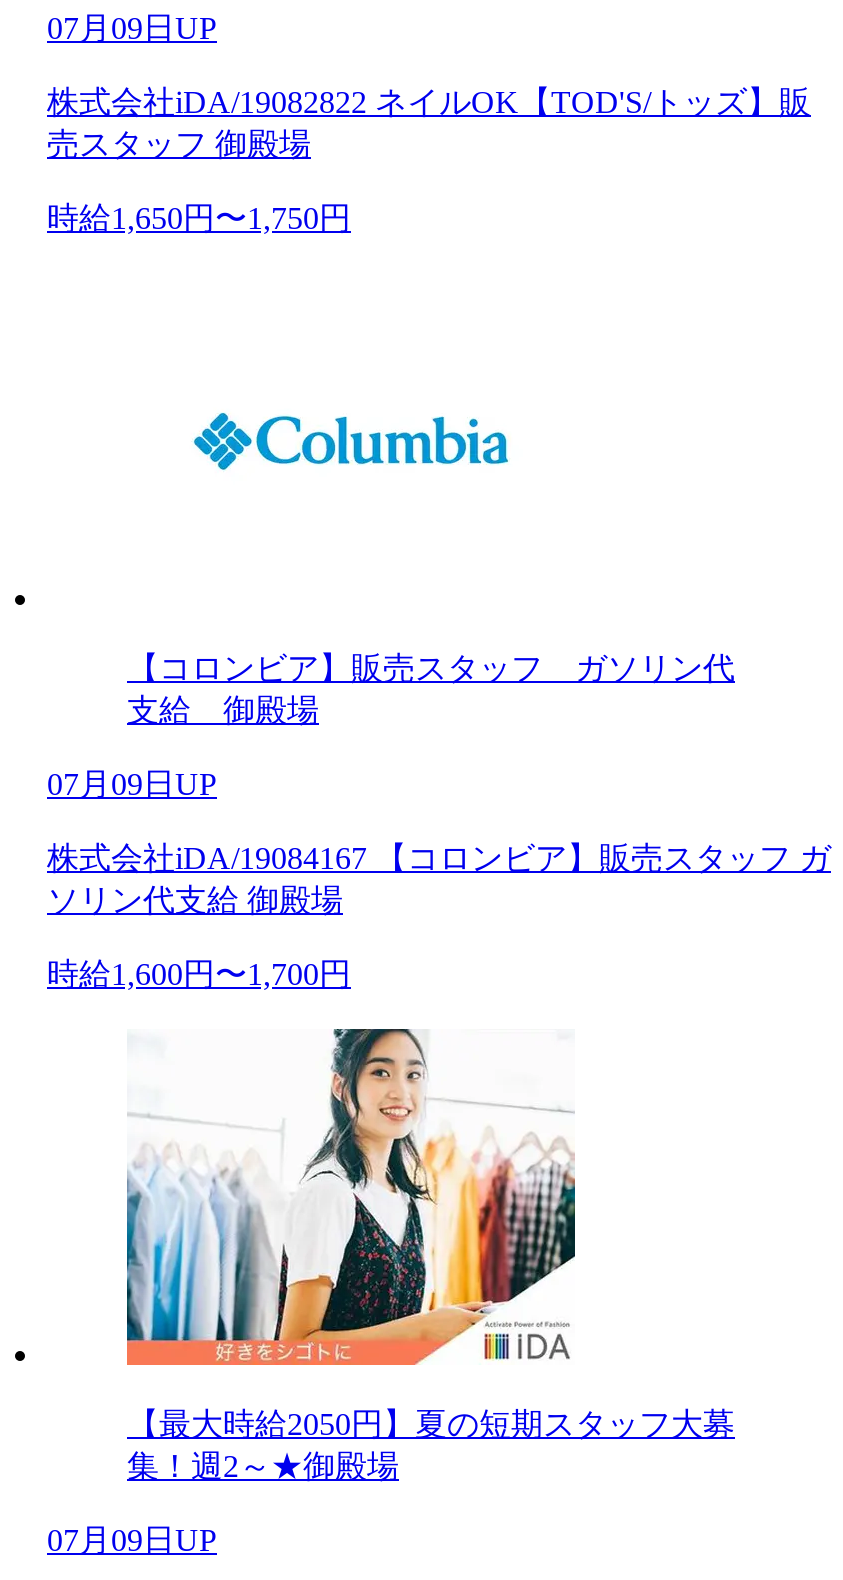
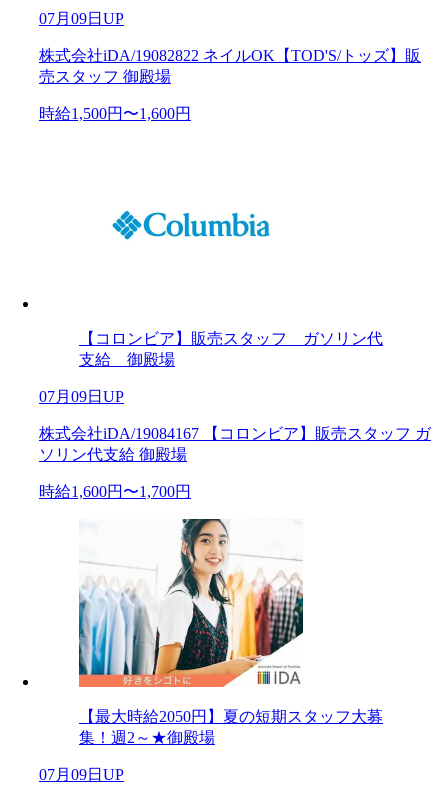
- 時給1,650円〜1,750円
+ 時給1,500円〜1,600円
